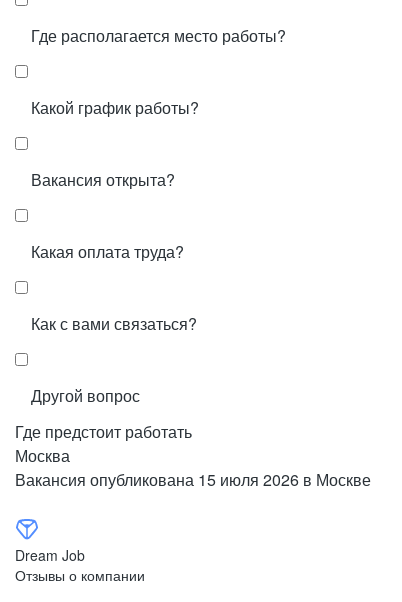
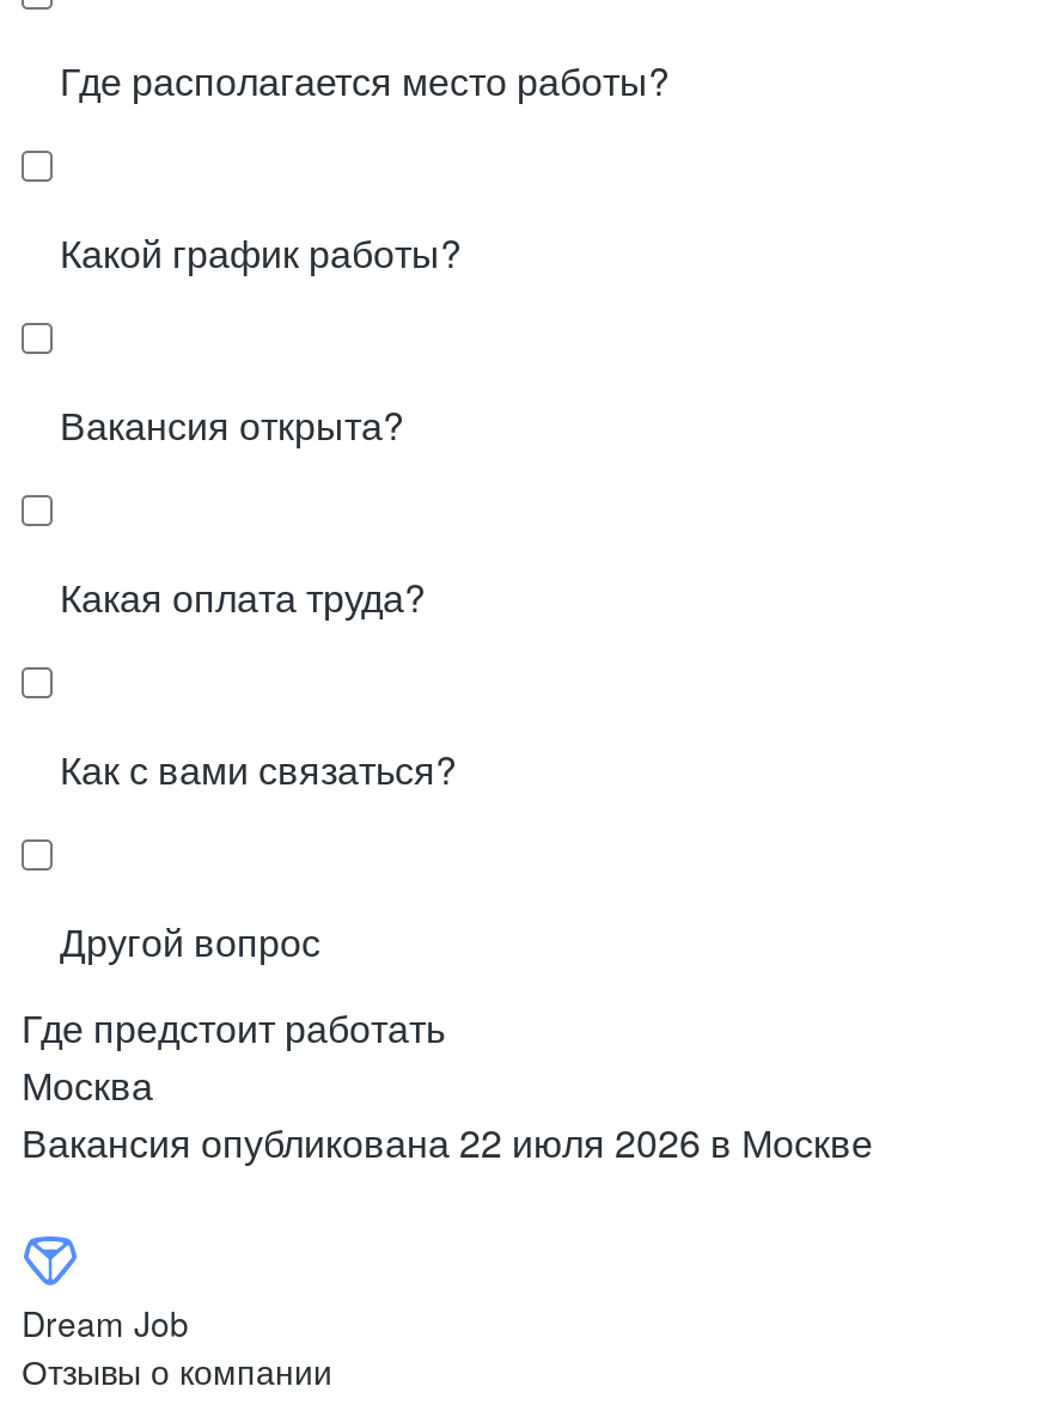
- Вакансия опубликована 15 июля 2026 в Москве
+ Вакансия опубликована 22 июля 2026 в Москве
